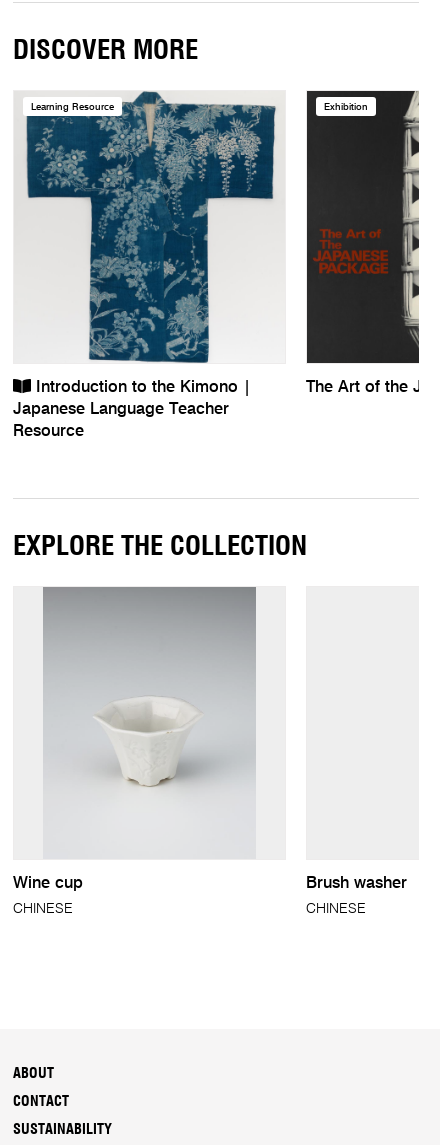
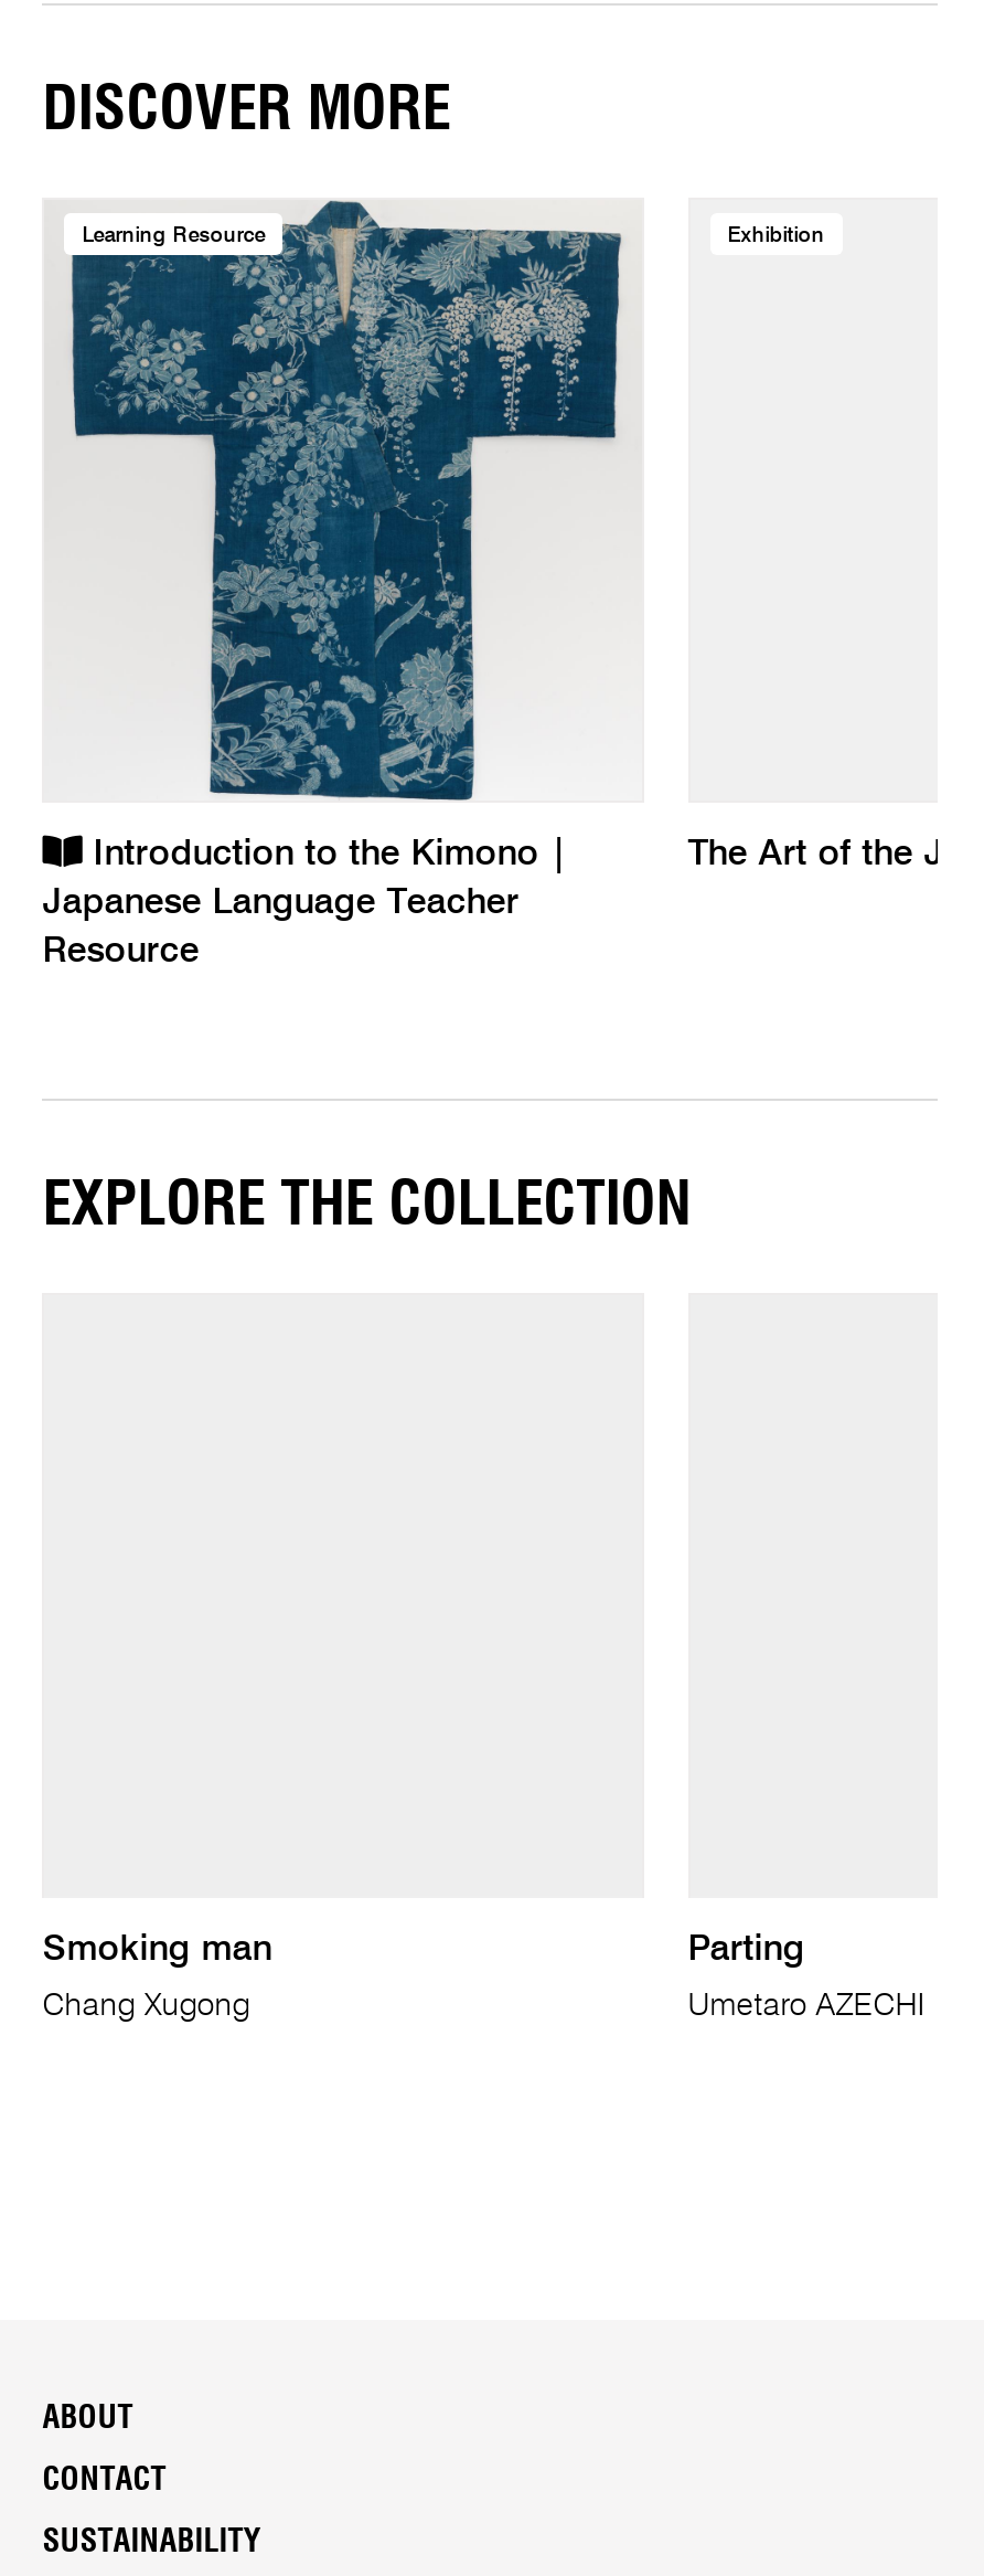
- [image]

- [image]

- Wine cup
+ Smoking man

- Brush washer
+ Parting

- CHINESE
+ Chang Xugong

- CHINESE
+ Umetaro AZECHI
